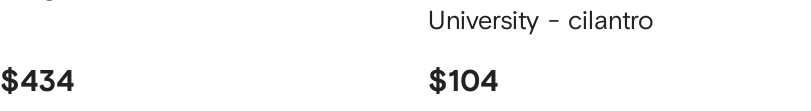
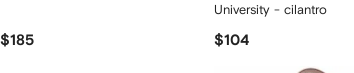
- $434
+ $185
